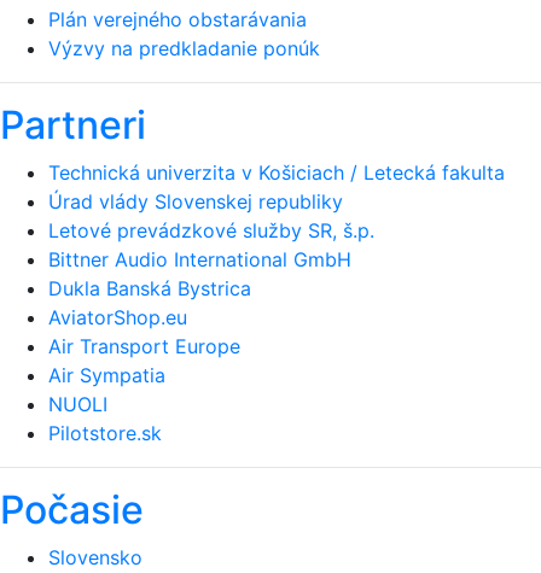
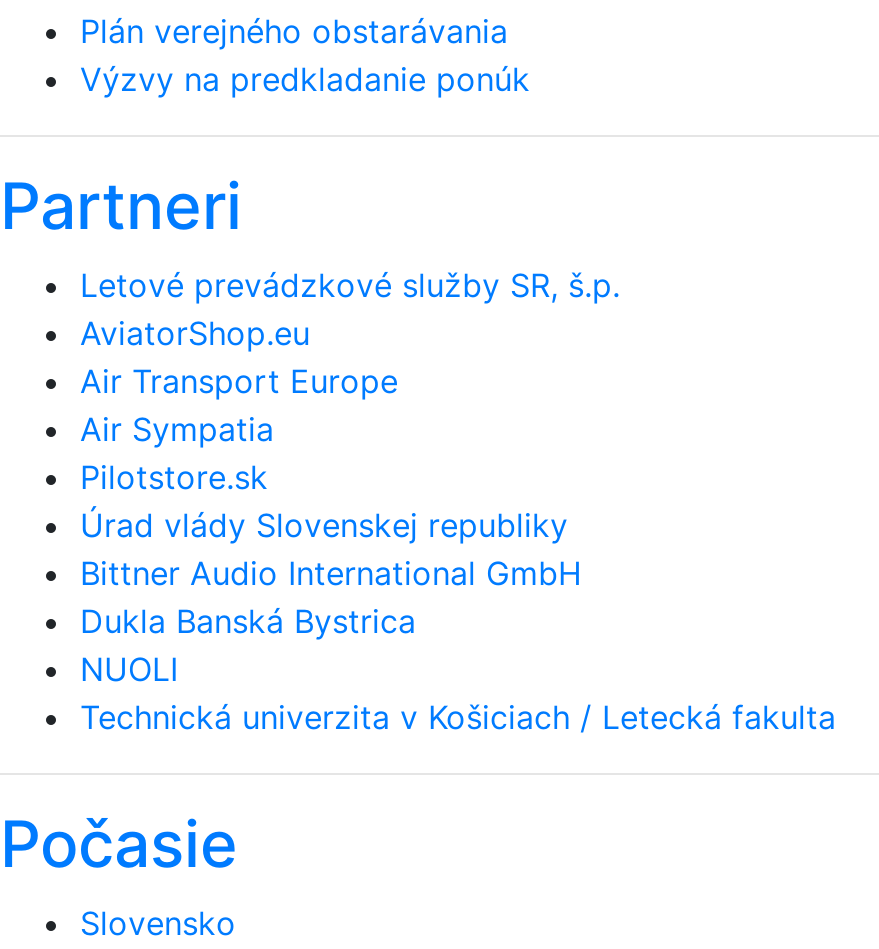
moved down: Technická univerzita v Košiciach / Letecká fakulta

moved down: Úrad vlády Slovenskej republiky

moved up: Letové prevádzkové služby SR, š.p.

moved down: Bittner Audio International GmbH | Dukla Banská Bystrica

moved up: AviatorShop.eu | Air Transport Europe | Air Sympatia

moved up: Pilotstore.sk
